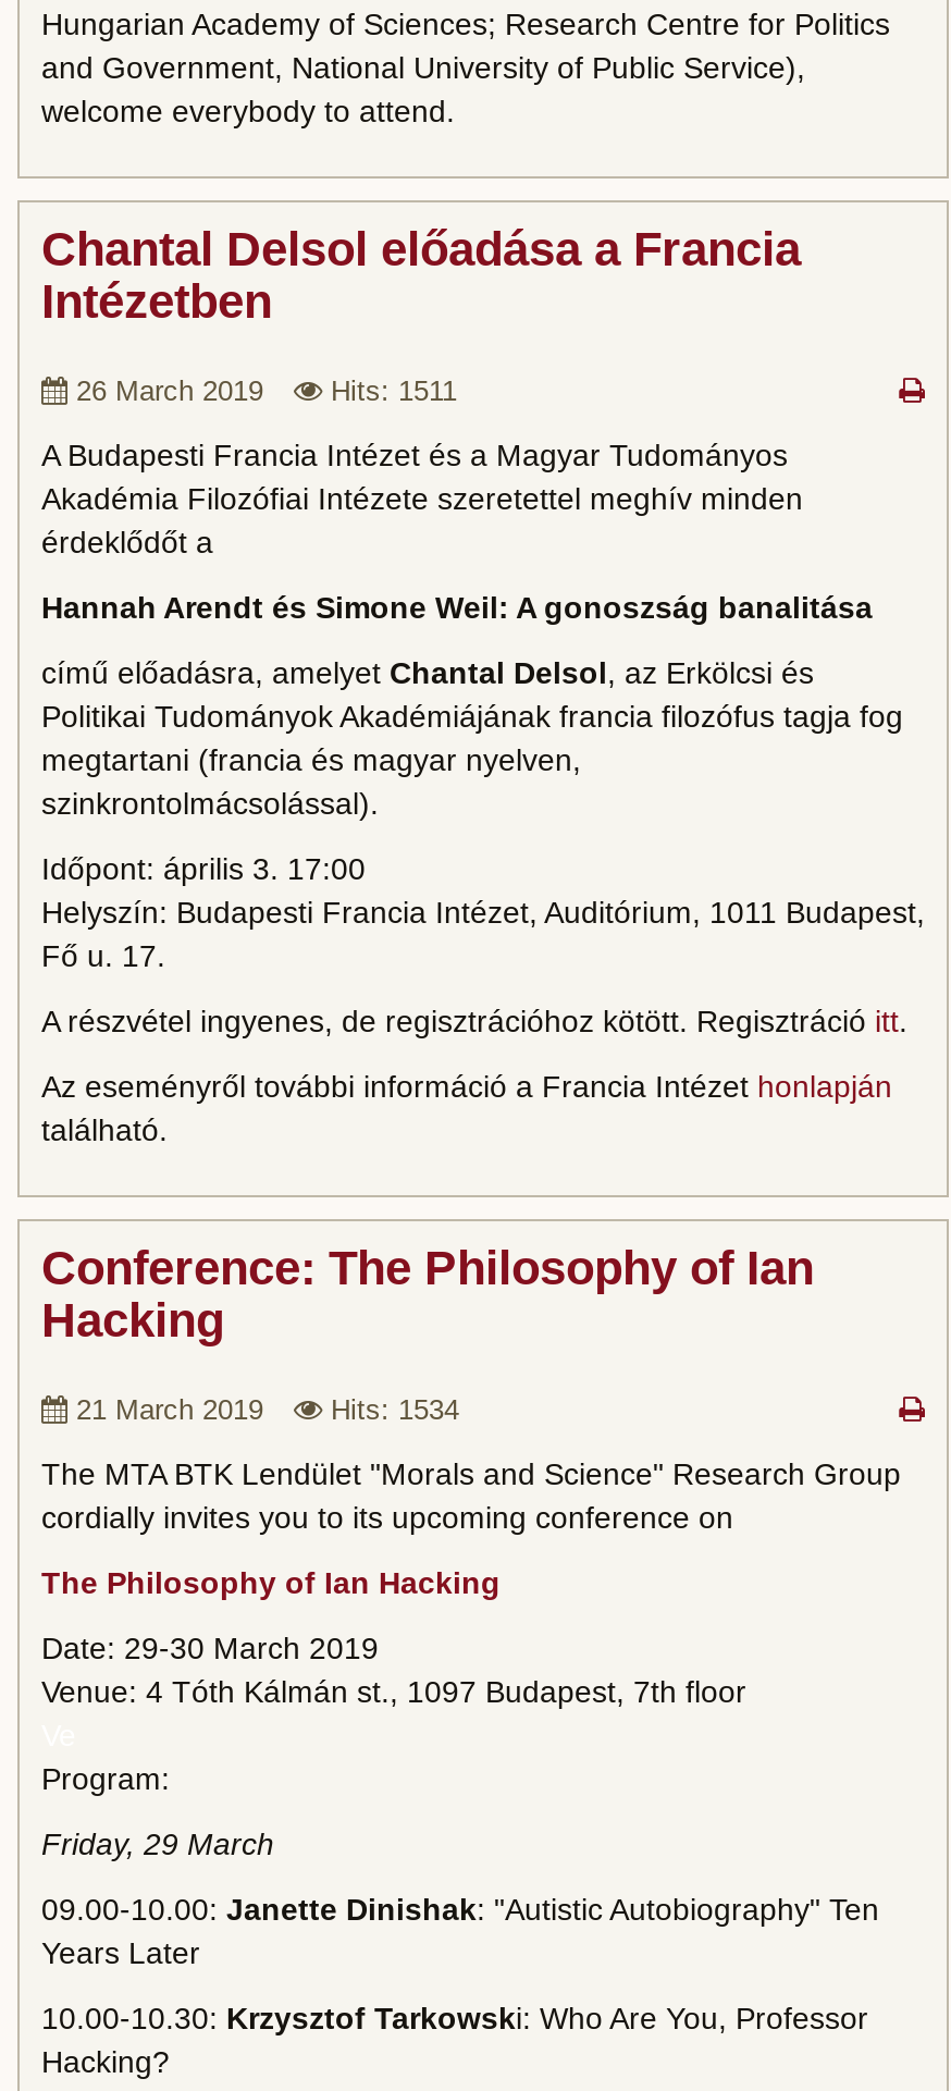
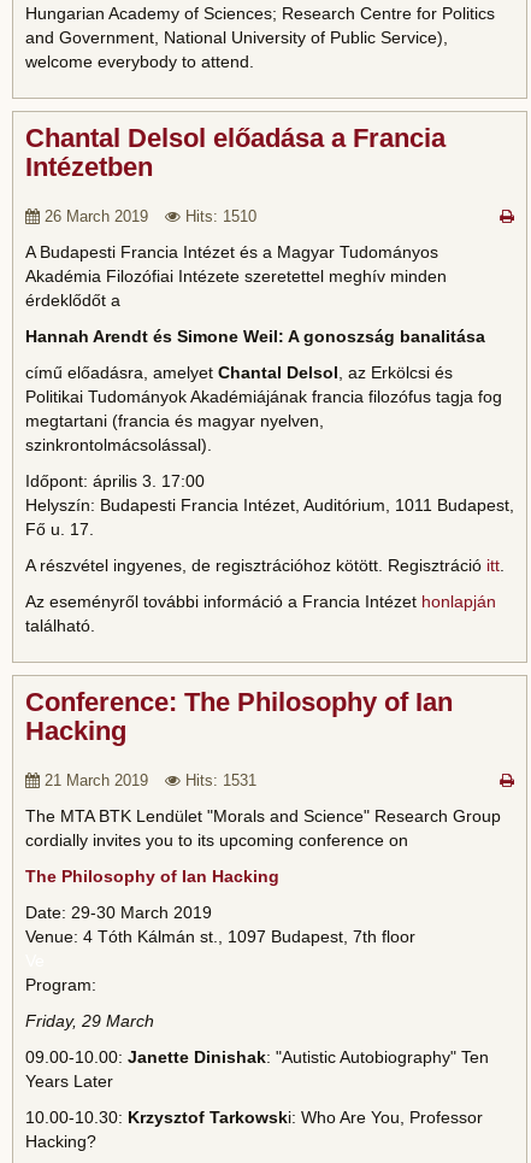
- Hits: 1511
+ Hits: 1510

- Hits: 1534
+ Hits: 1531
